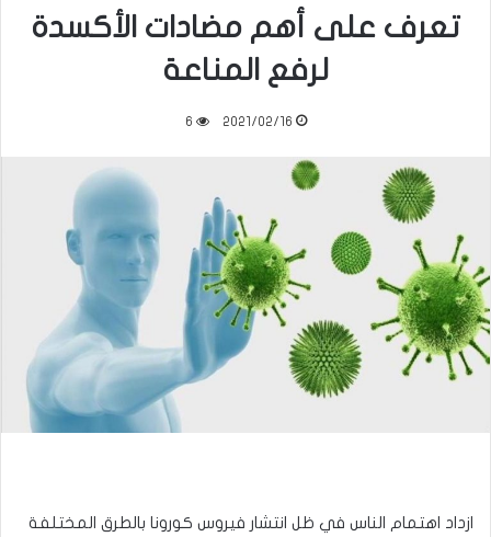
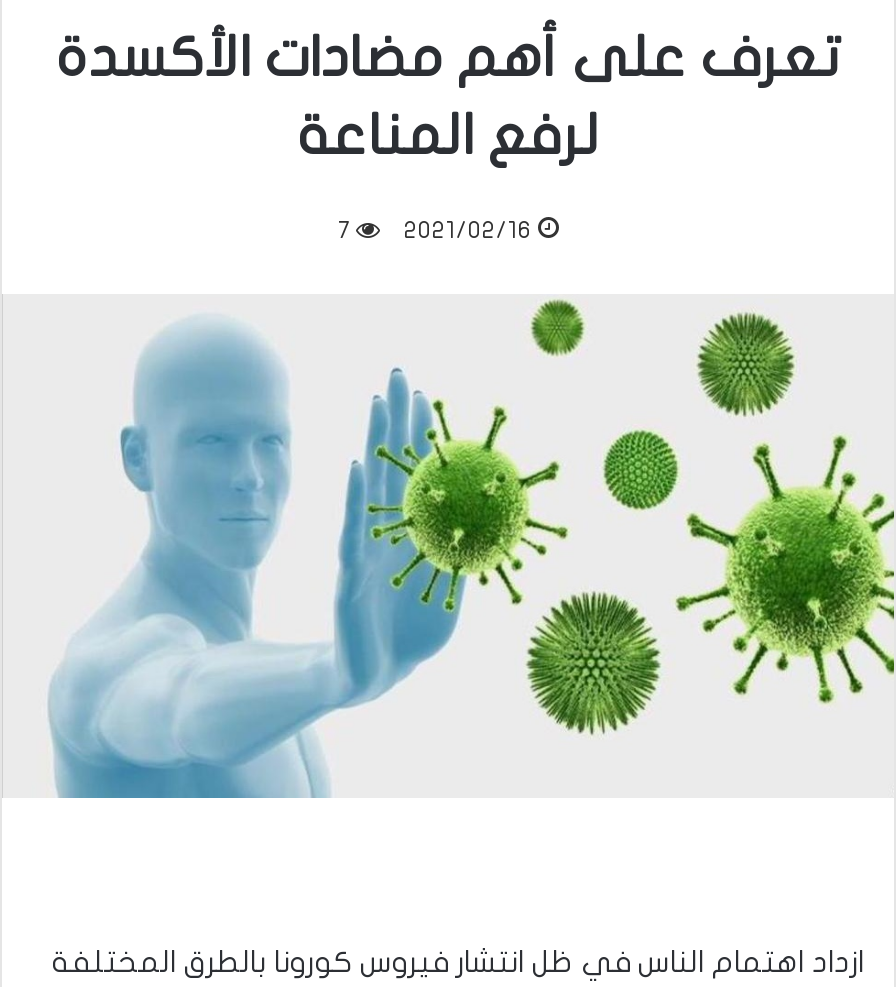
- 6
+ 7
